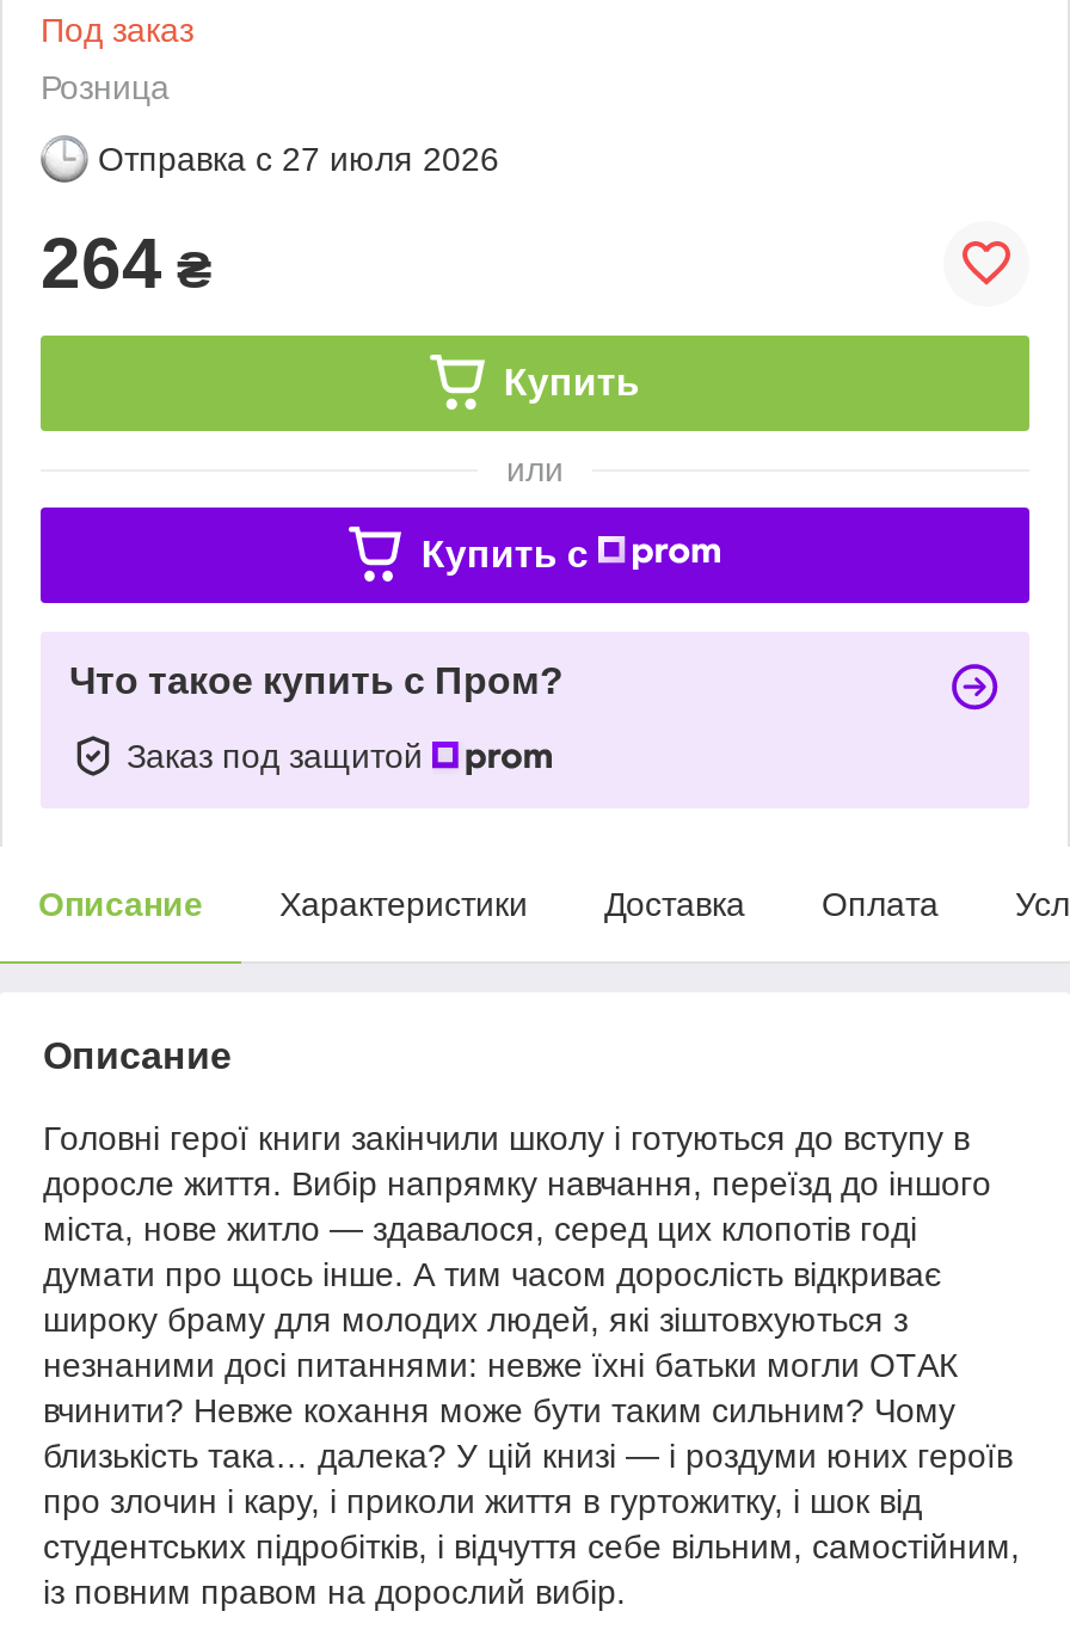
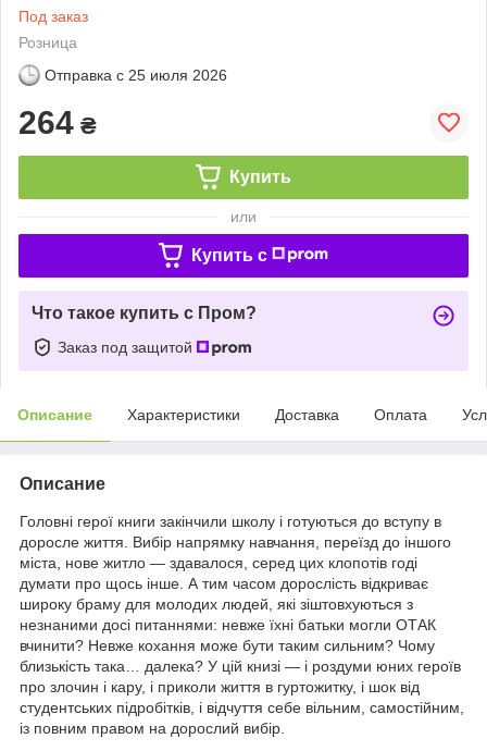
- Отправка с 27 июля 2026
+ Отправка с 25 июля 2026
